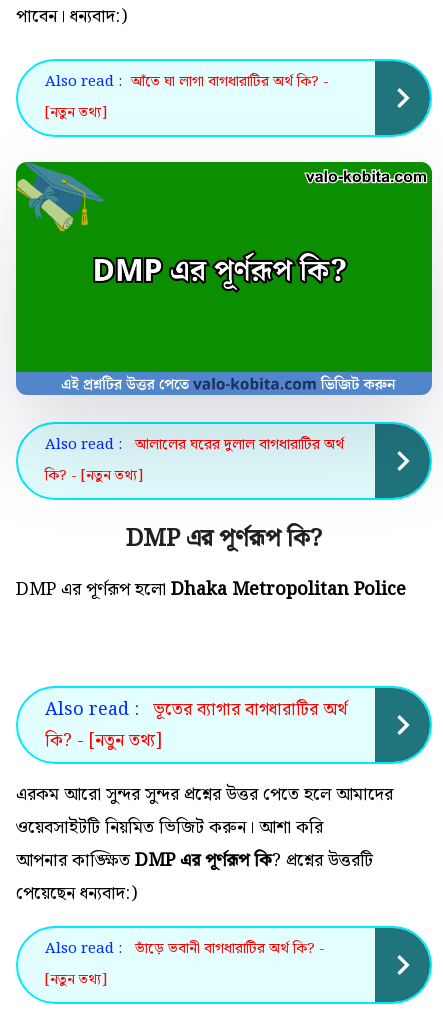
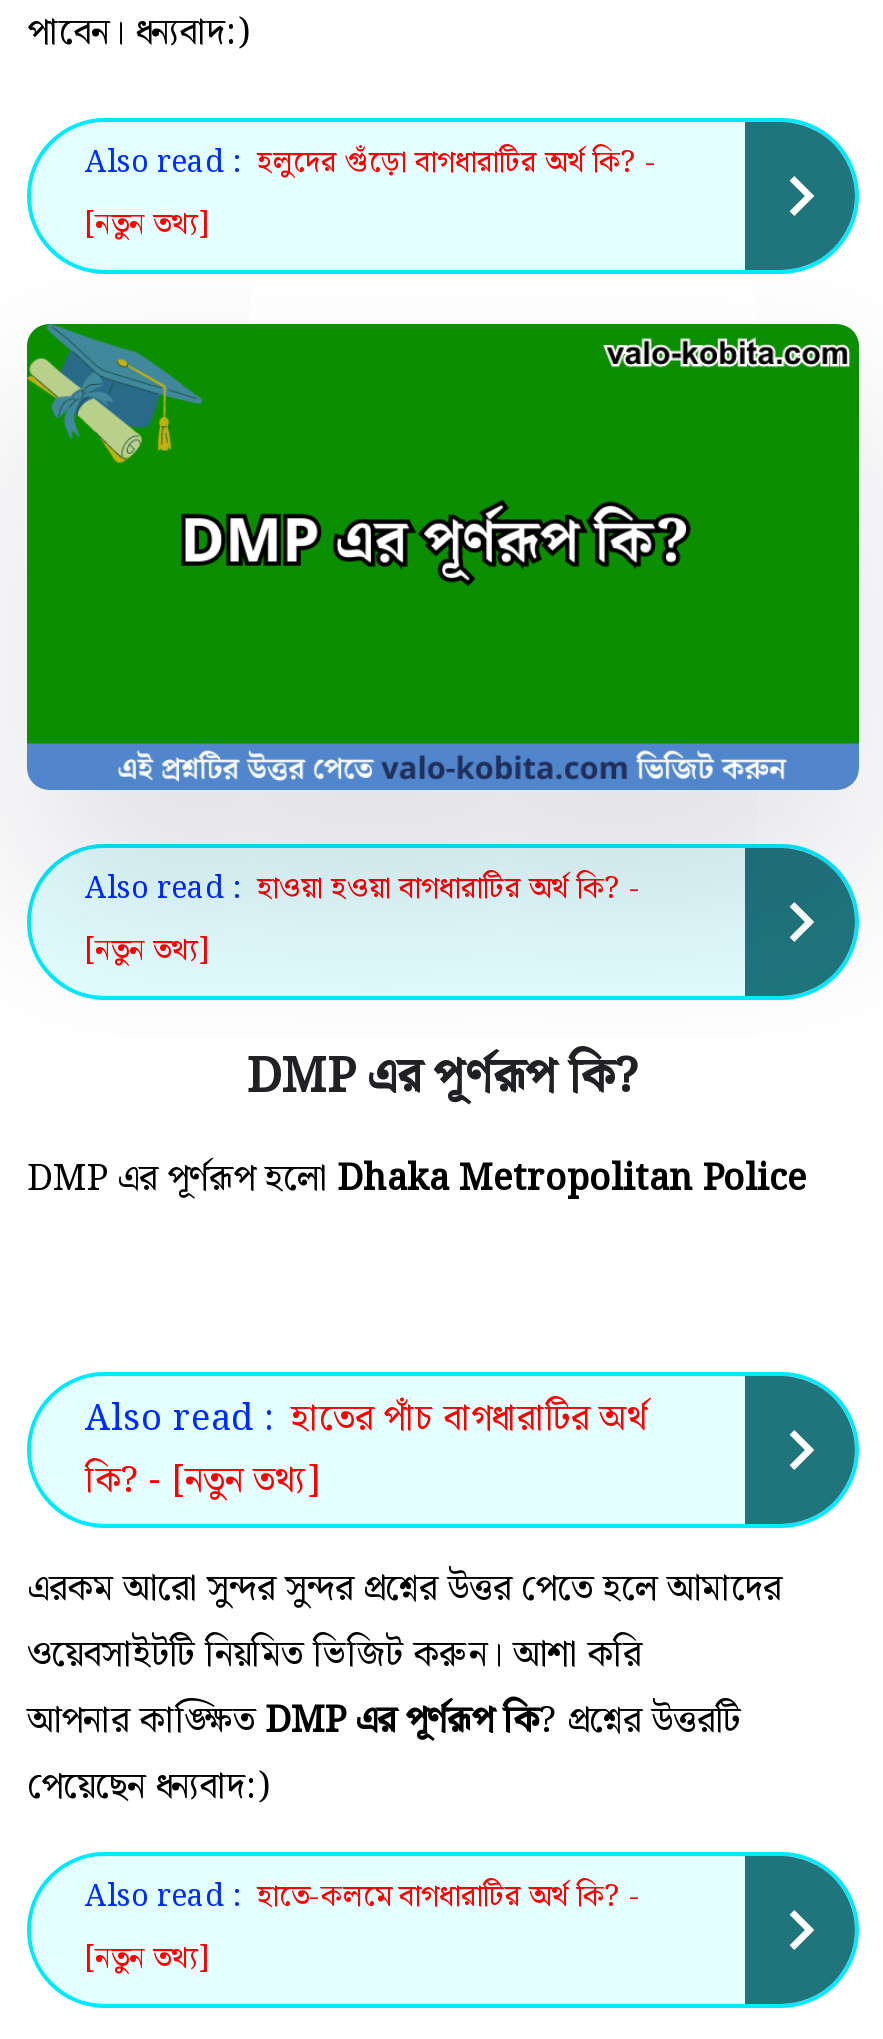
- Also read : আঁতে ঘা লাগা বাগধারাটির অর্থ কি? -
+ Also read : হলুদের গুঁড়ো বাগধারাটির অর্থ কি? -

- Also read : আলালের ঘরের দুলাল বাগধারাটির অর্থ
- কি? - [নতুন তথ্য]
+ Also read : হাওয়া হওয়া বাগধারাটির অর্থ কি? -
+ [নতুন তথ্য]

- Also read : ভূতের ব্যাগার বাগধারাটির অর্থ
+ Also read : হাতের পাঁচ বাগধারাটির অর্থ

- Also read : ভাঁড়ে ভবানী বাগধারাটির অর্থ কি? -
+ Also read : হাতে-কলমে বাগধারাটির অর্থ কি? -
